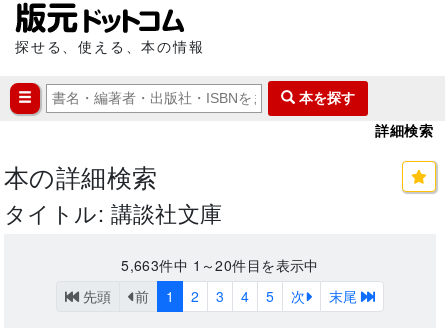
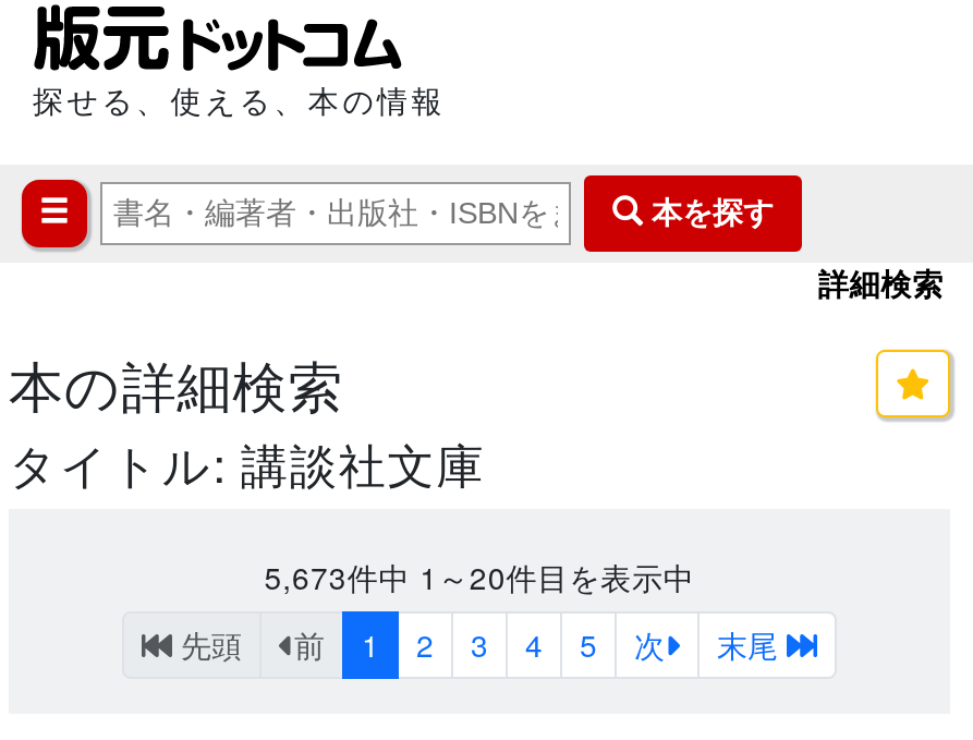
- 5,663件中1～20件目を表示中
+ 5,673件中1～20件目を表示中
